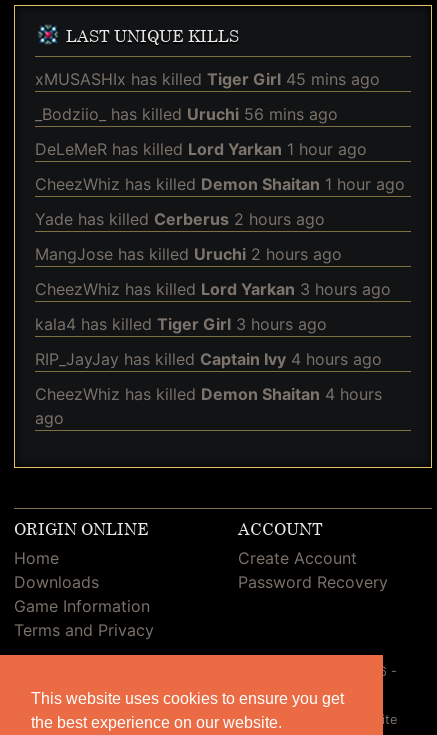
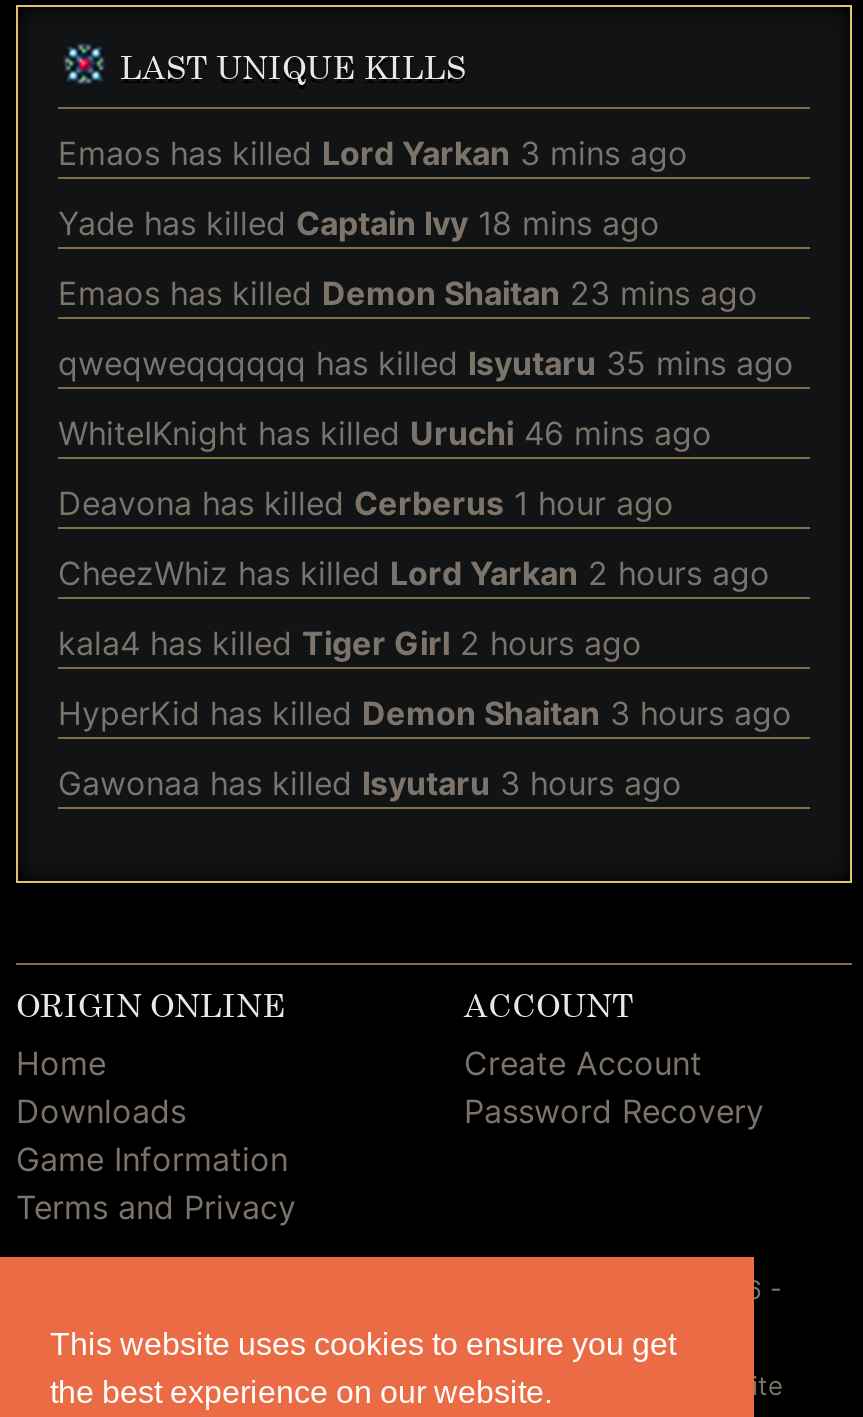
- xMUSASHIx has killed Tiger Girl 45 mins ago
+ Emaos has killed Lord Yarkan 3 mins ago

- _Bodziio_ has killed Uruchi 56 mins ago
+ Yade has killed Captain Ivy 18 mins ago

- DeLeMeR has killed Lord Yarkan 1 hour ago
+ Emaos has killed Demon Shaitan 23 mins ago

- CheezWhiz has killed Demon Shaitan 1 hour ago
+ qweqweqqqqqq has killed Isyutaru 35 mins ago

- Yade has killed Cerberus 2 hours ago
+ WhiteIKnight has killed Uruchi 46 mins ago

- MangJose has killed Uruchi 2 hours ago
+ Deavona has killed Cerberus 1 hour ago

- CheezWhiz has killed Lord Yarkan 3 hours ago
+ CheezWhiz has killed Lord Yarkan 2 hours ago

- kala4 has killed Tiger Girl 3 hours ago
+ kala4 has killed Tiger Girl 2 hours ago

- RIP_JayJay has killed Captain Ivy 4 hours ago
+ HyperKid has killed Demon Shaitan 3 hours ago

- CheezWhiz has killed Demon Shaitan 4 hours
- ago
+ Gawonaa has killed Isyutaru 3 hours ago
